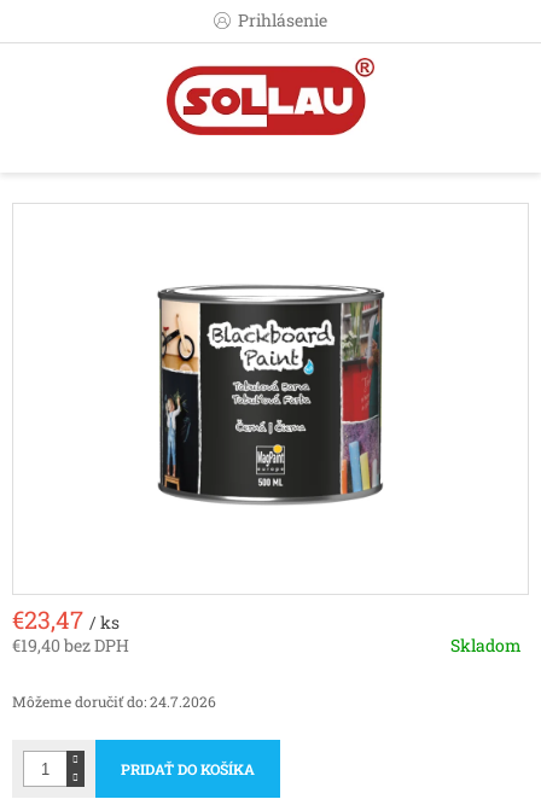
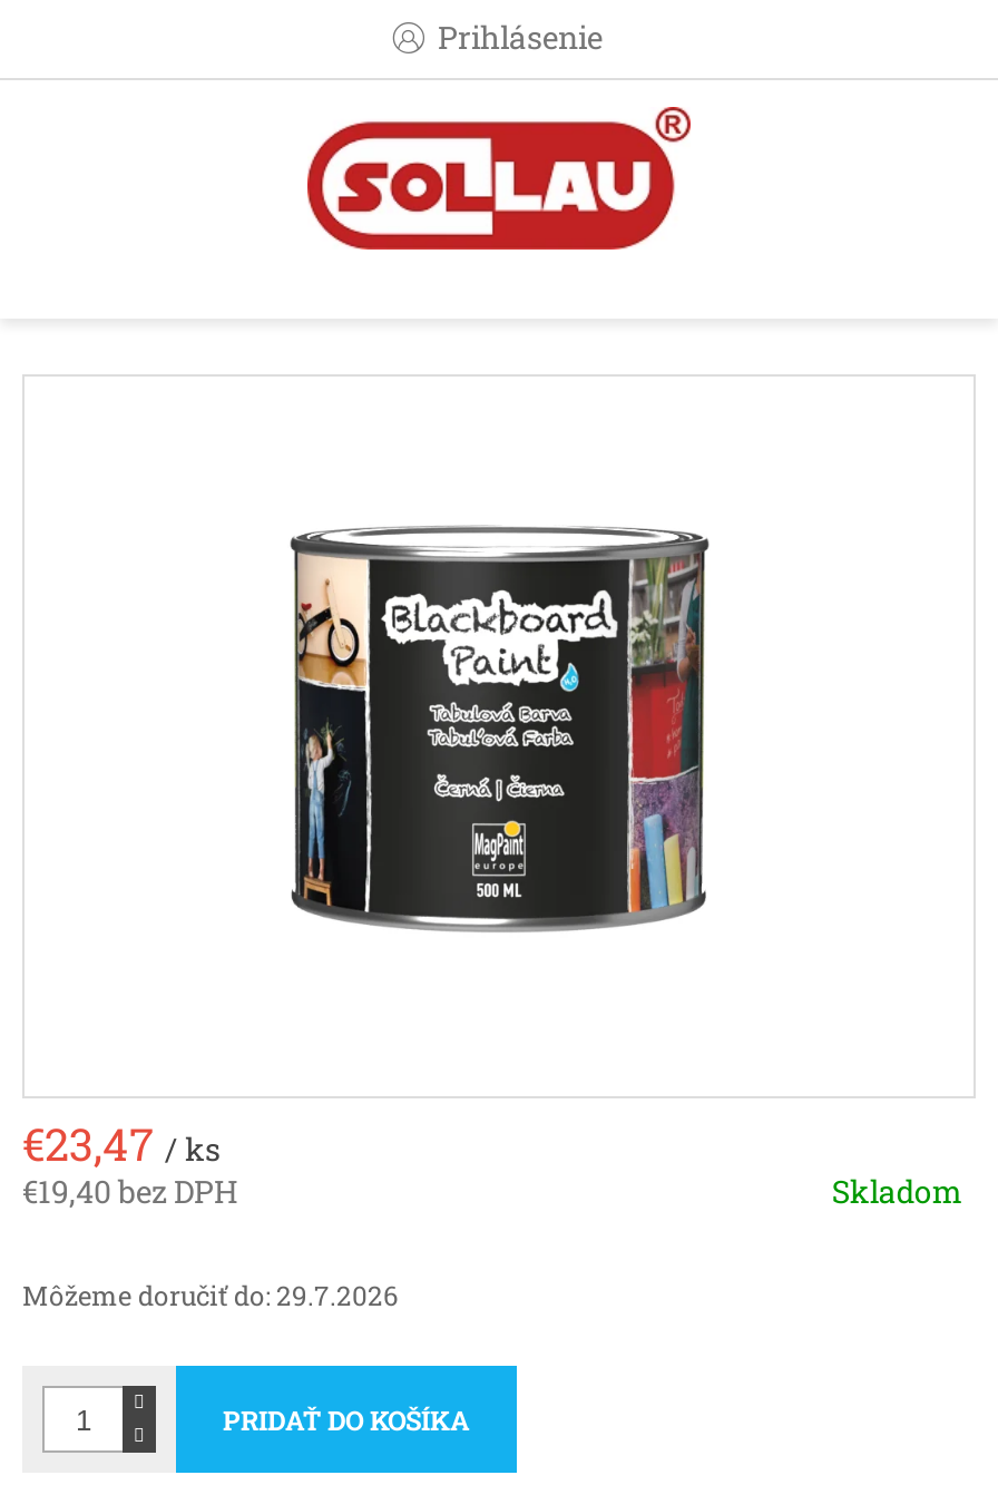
- Môžeme doručiť do: 24.7.2026
+ Môžeme doručiť do: 29.7.2026
